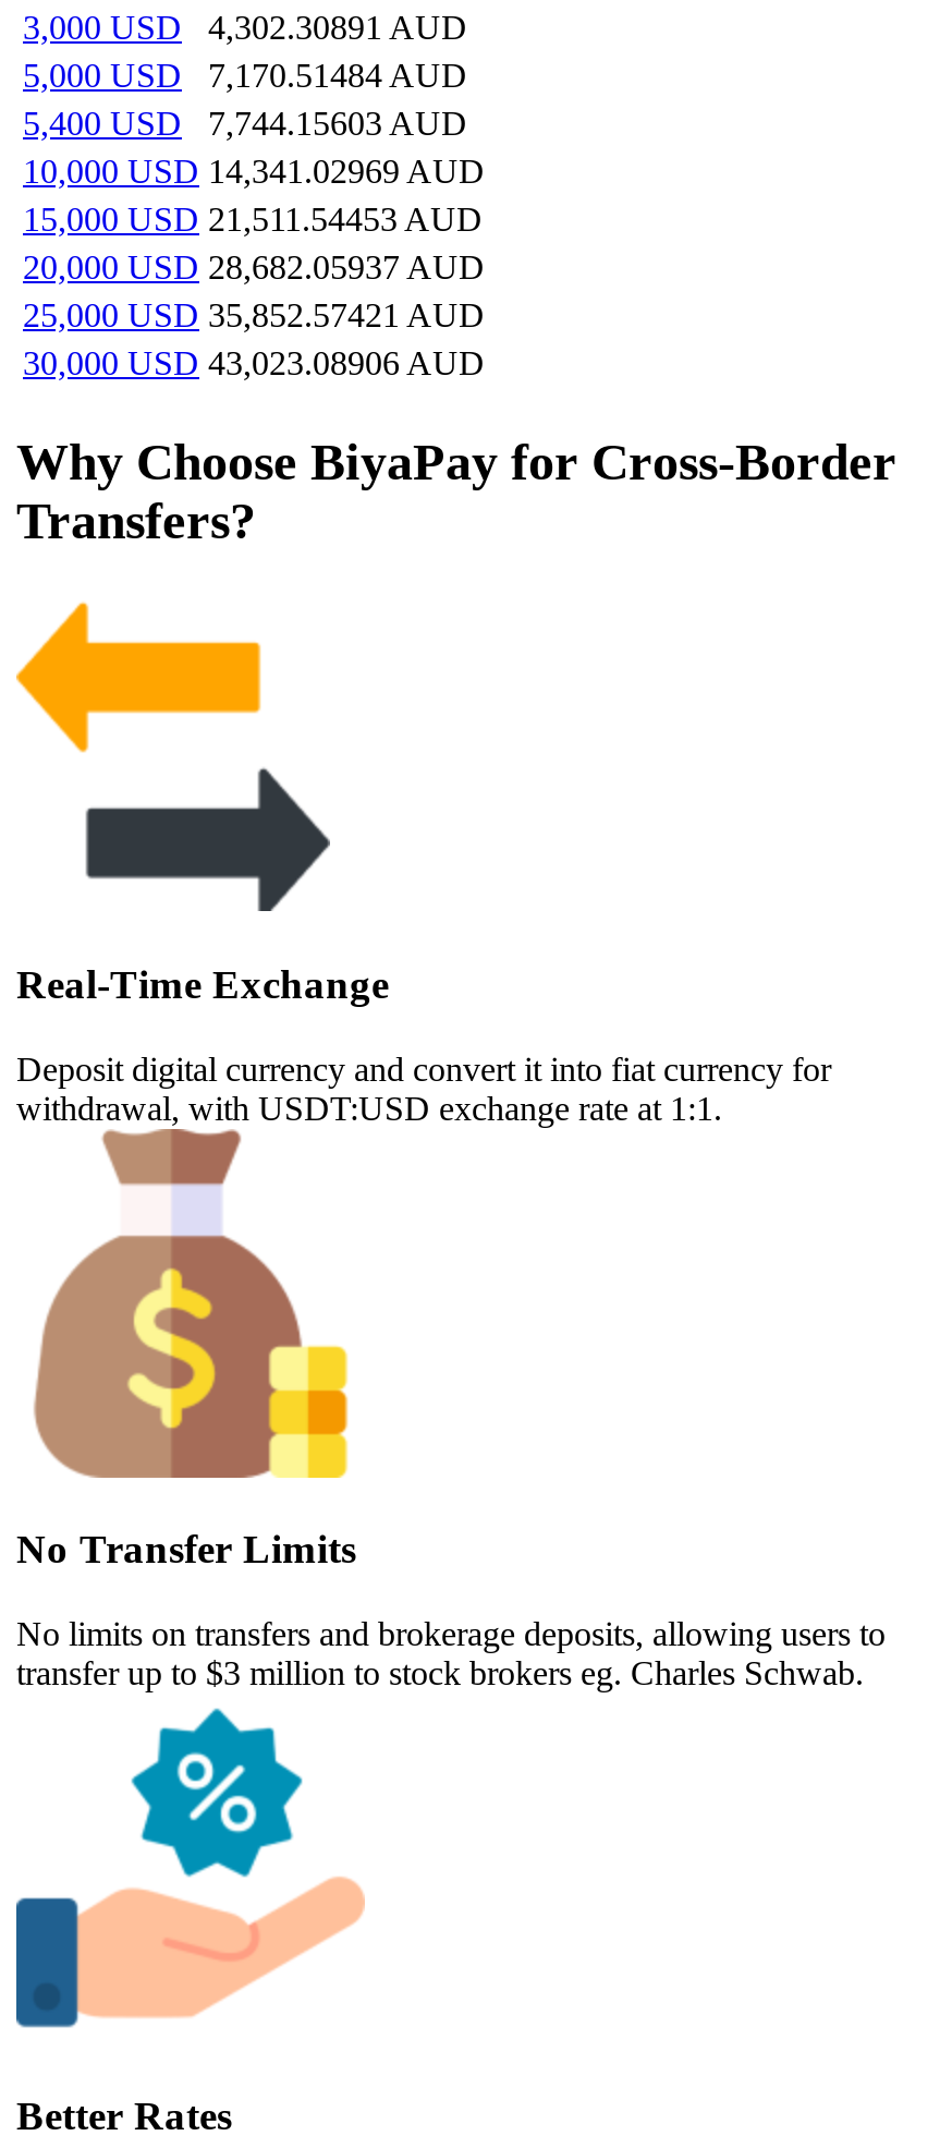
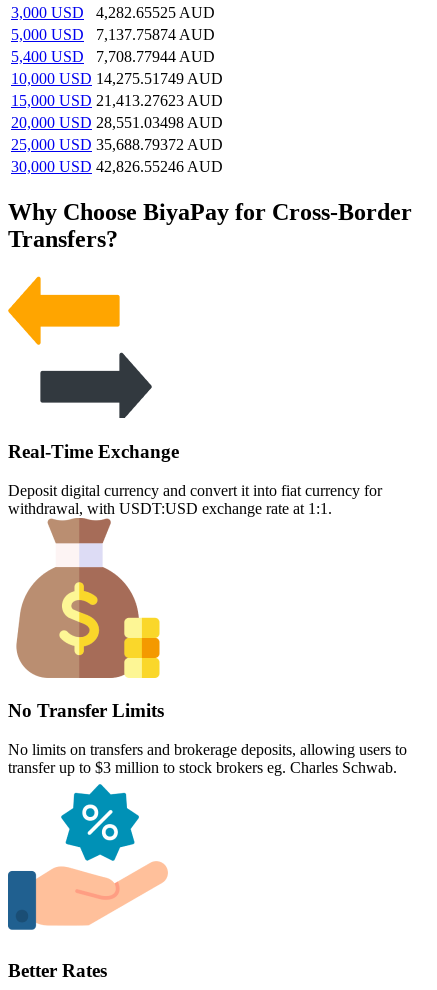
- 3,000 USD 4,302.30891 AUD
+ 3,000 USD 4,282.65525 AUD

- 5,000 USD 7,170.51484 AUD
+ 5,000 USD 7,137.75874 AUD

- 5,400 USD 7,744.15603 AUD
+ 5,400 USD 7,708.77944 AUD

- 10,000 USD 14,341.02969 AUD
+ 10,000 USD 14,275.51749 AUD

- 15,000 USD 21,511.54453 AUD
+ 15,000 USD 21,413.27623 AUD

- 20,000 USD 28,682.05937 AUD
+ 20,000 USD 28,551.03498 AUD

- 25,000 USD 35,852.57421 AUD
+ 25,000 USD 35,688.79372 AUD

- 30,000 USD 43,023.08906 AUD
+ 30,000 USD 42,826.55246 AUD
